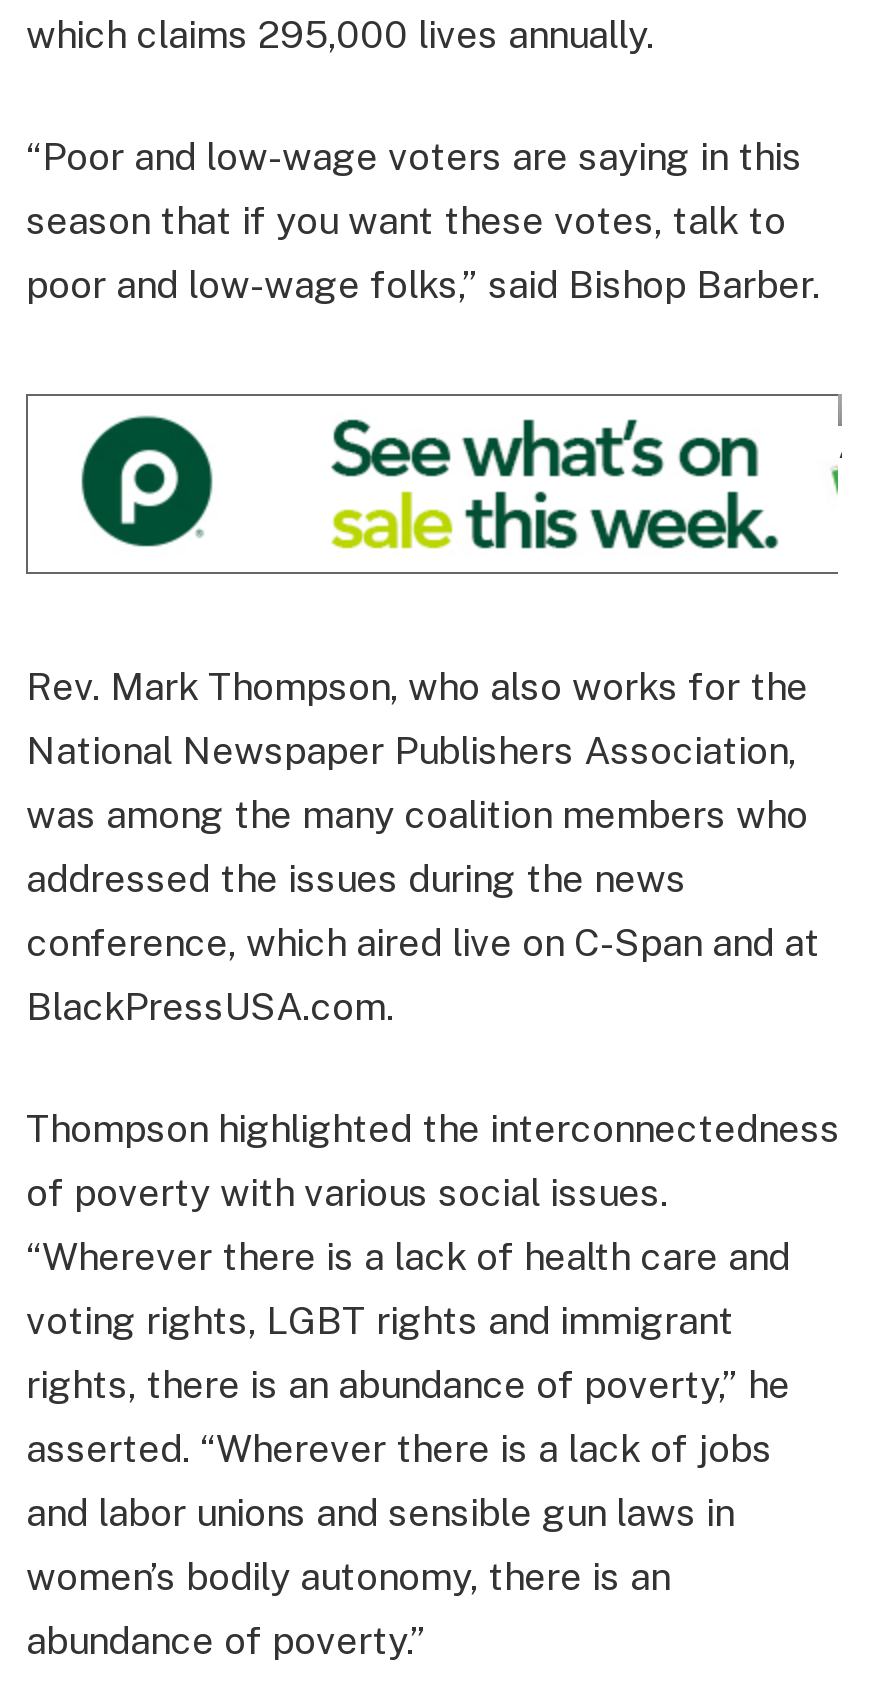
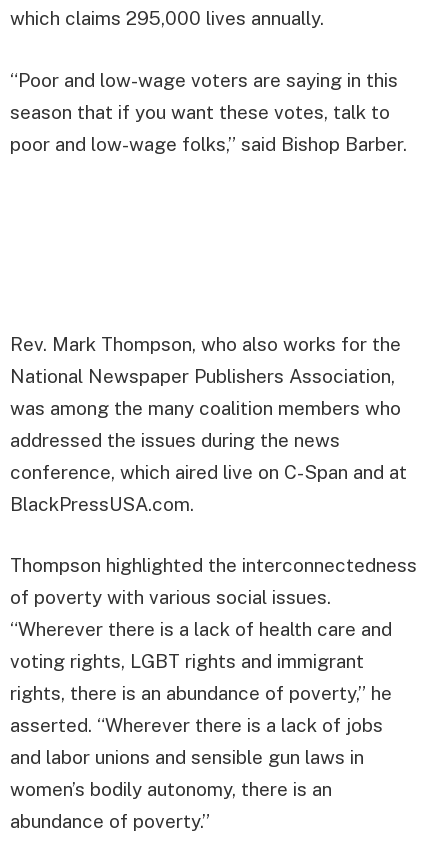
- [image]
